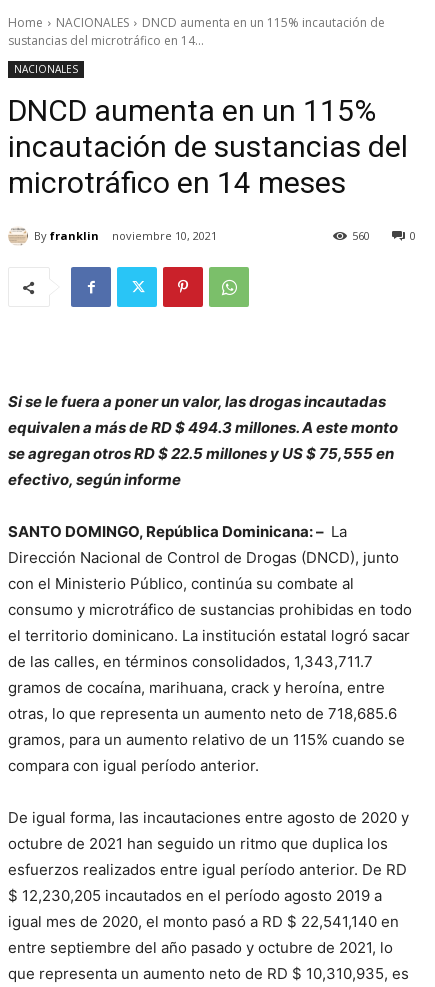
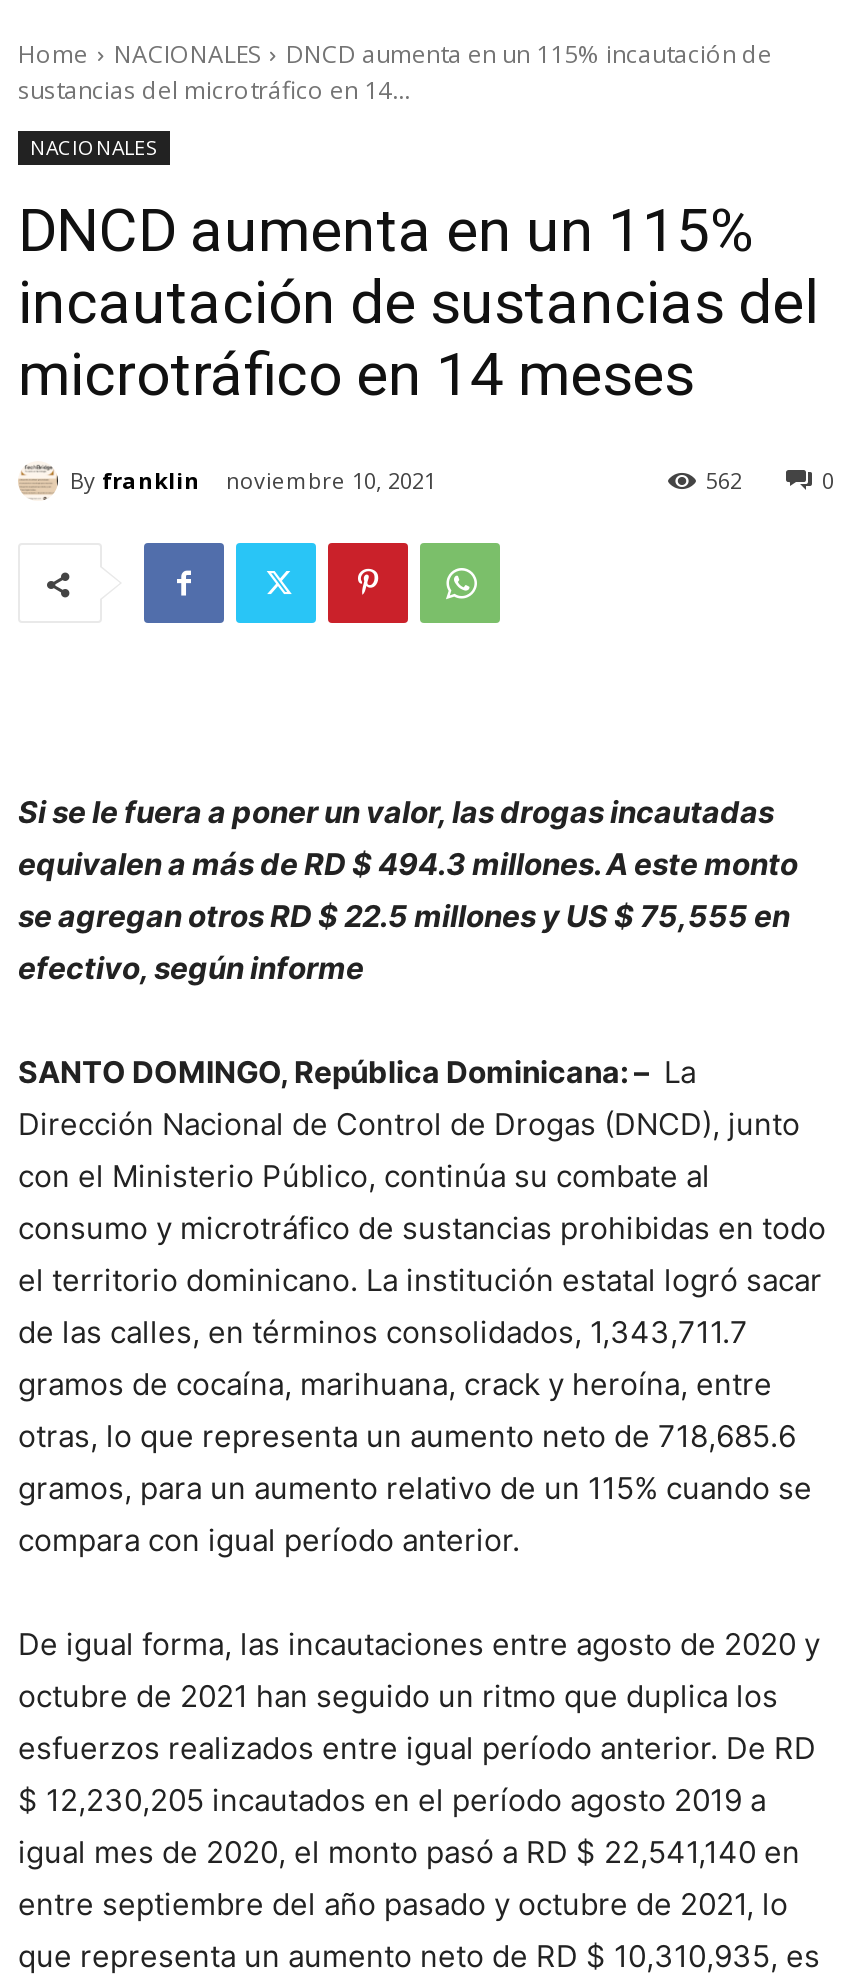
- 560
+ 562
